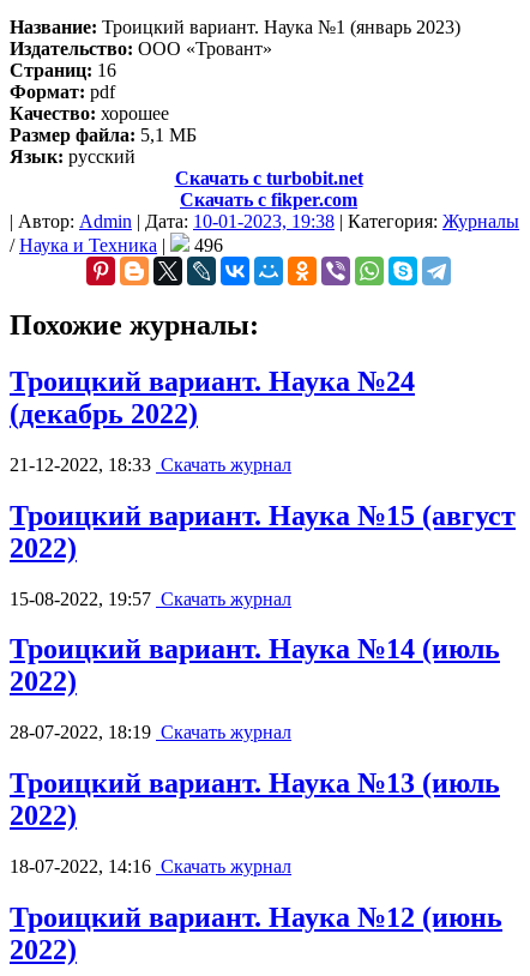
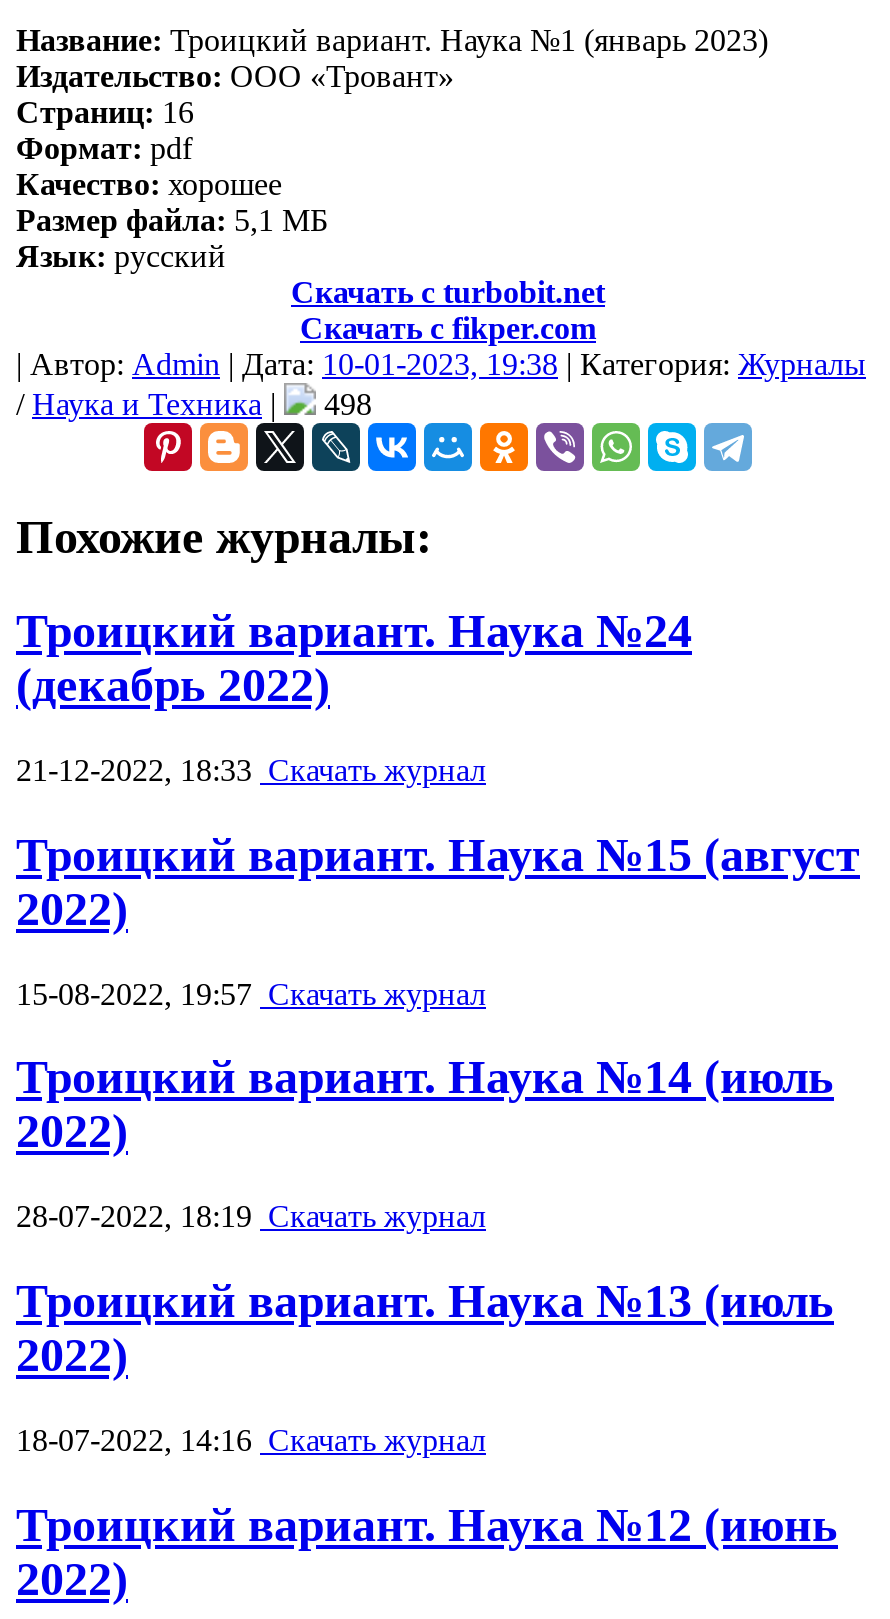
- 496
+ 498
